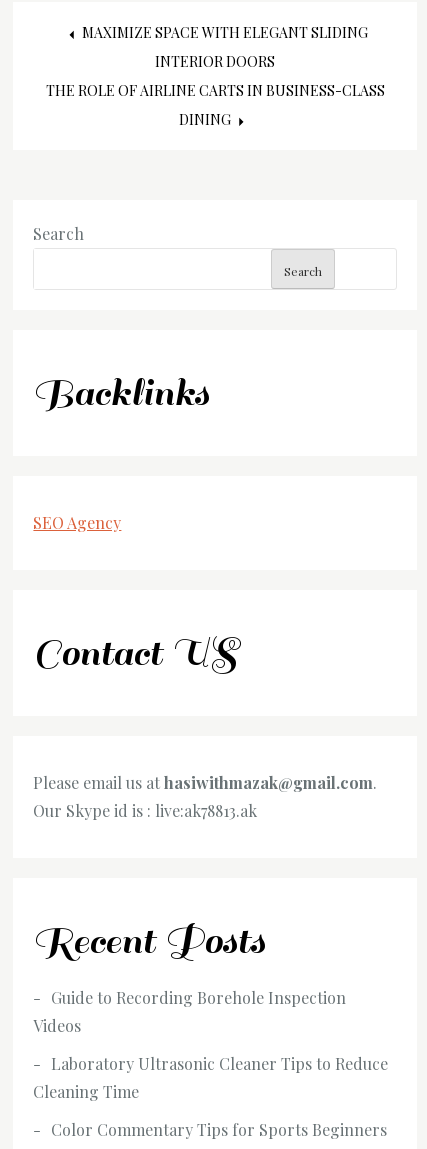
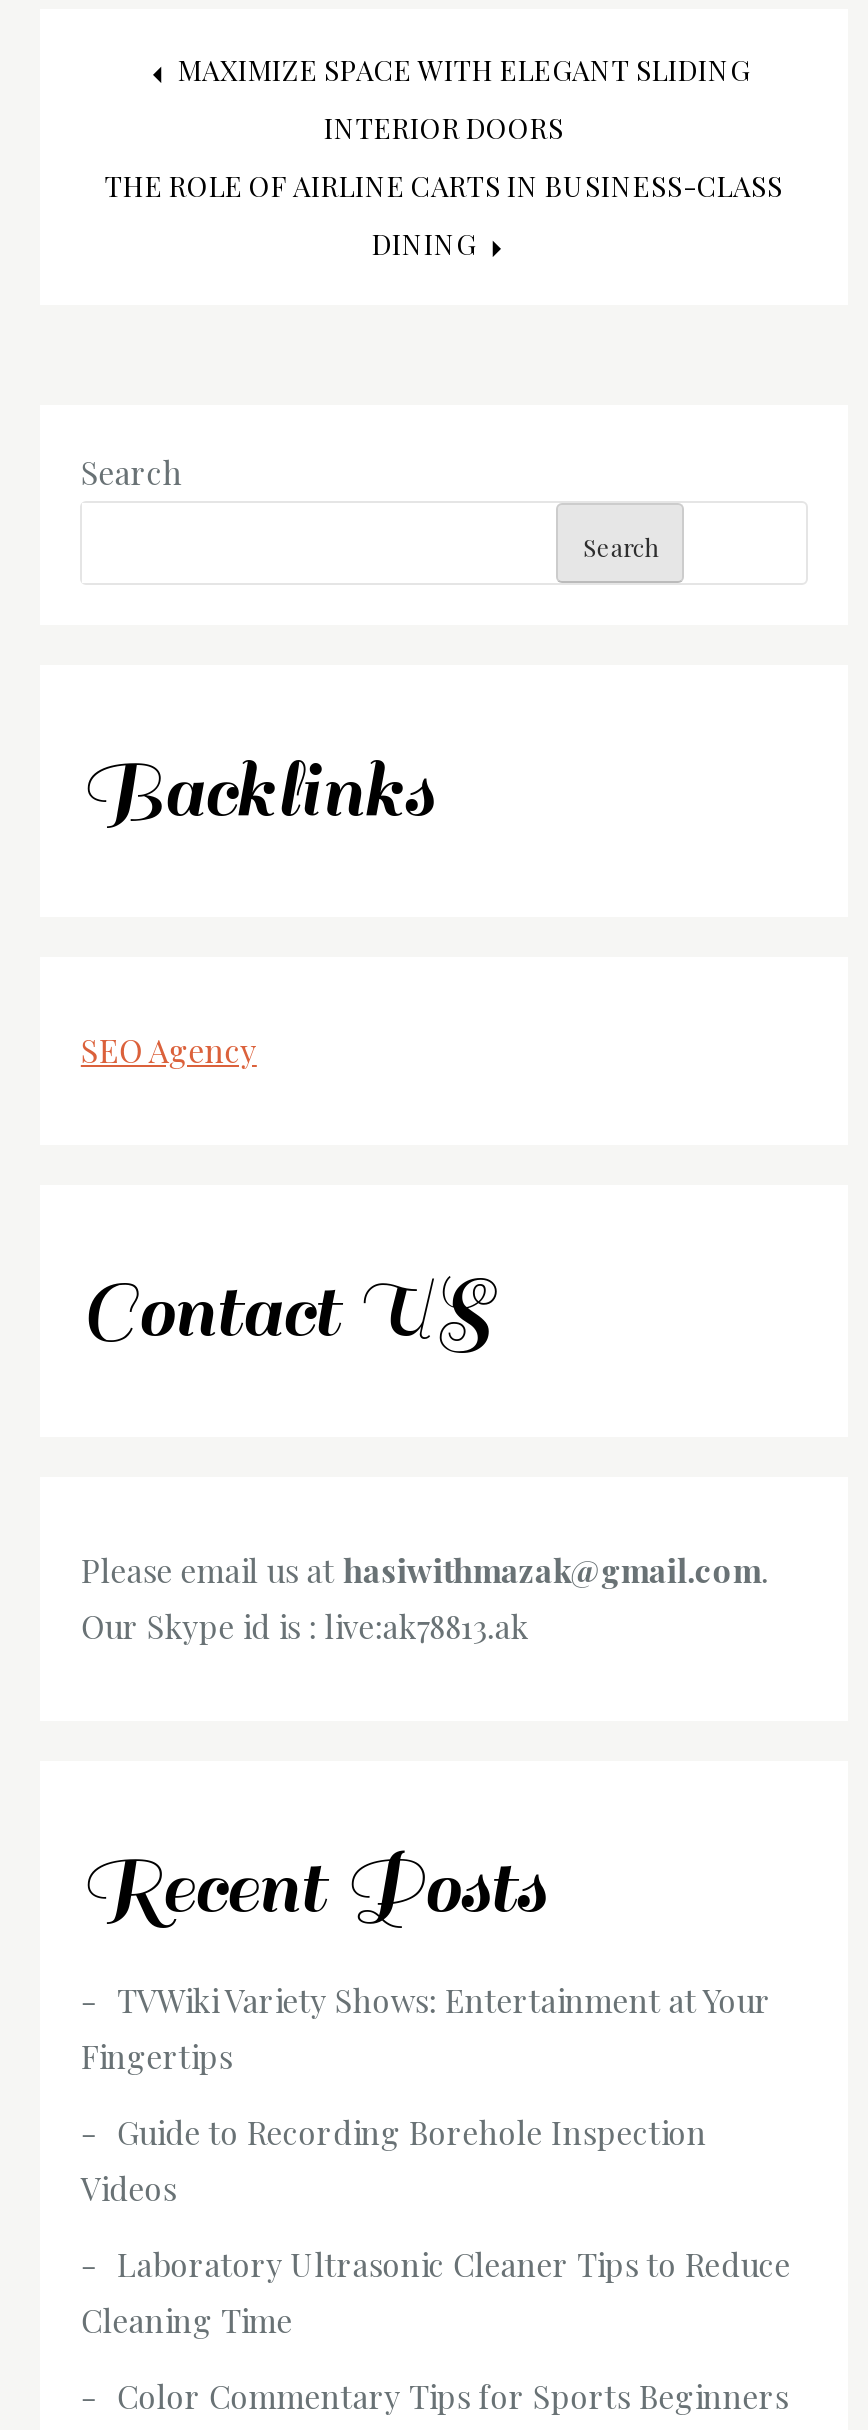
+ TVWiki Variety Shows: Entertainment at Your
+ Fingertips
